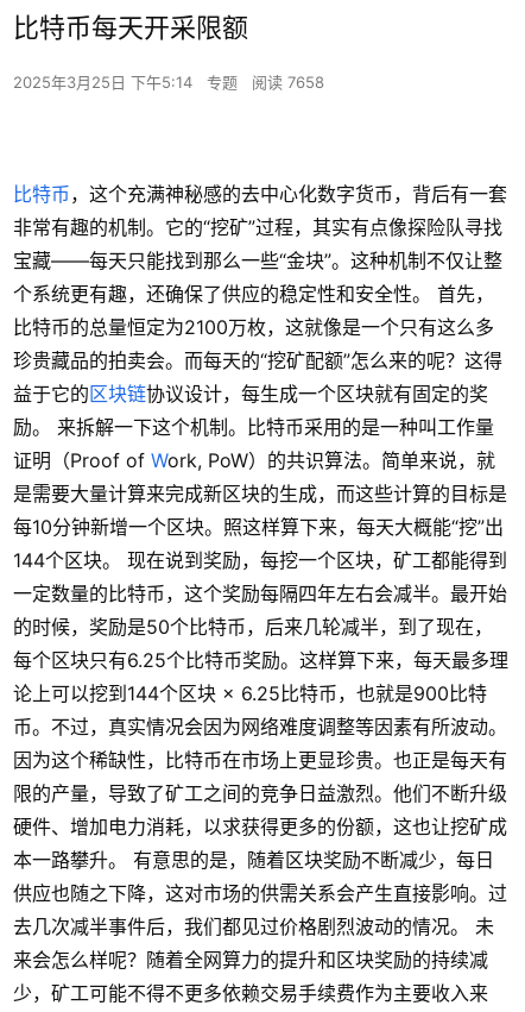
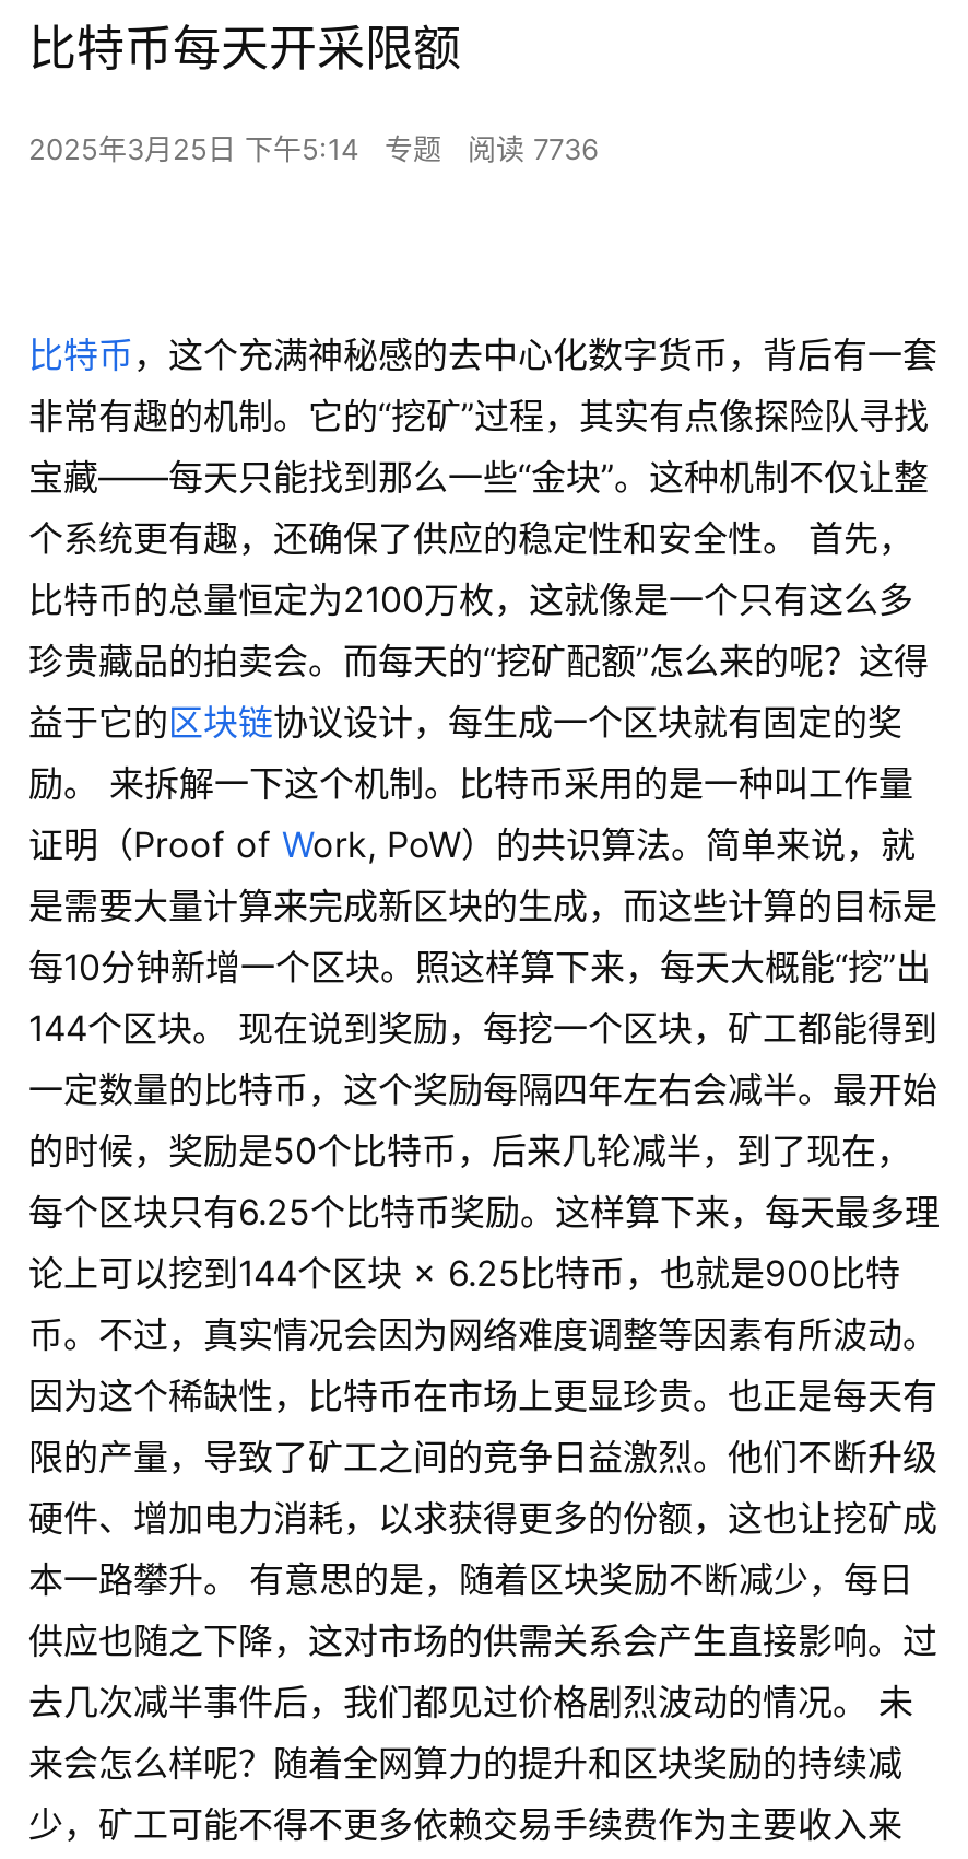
- 2025年3月25日 下午5:14 专题 阅读 7658
+ 2025年3月25日 下午5:14 专题 阅读 7736
